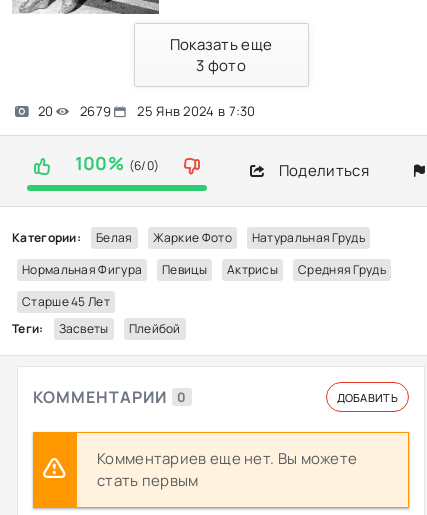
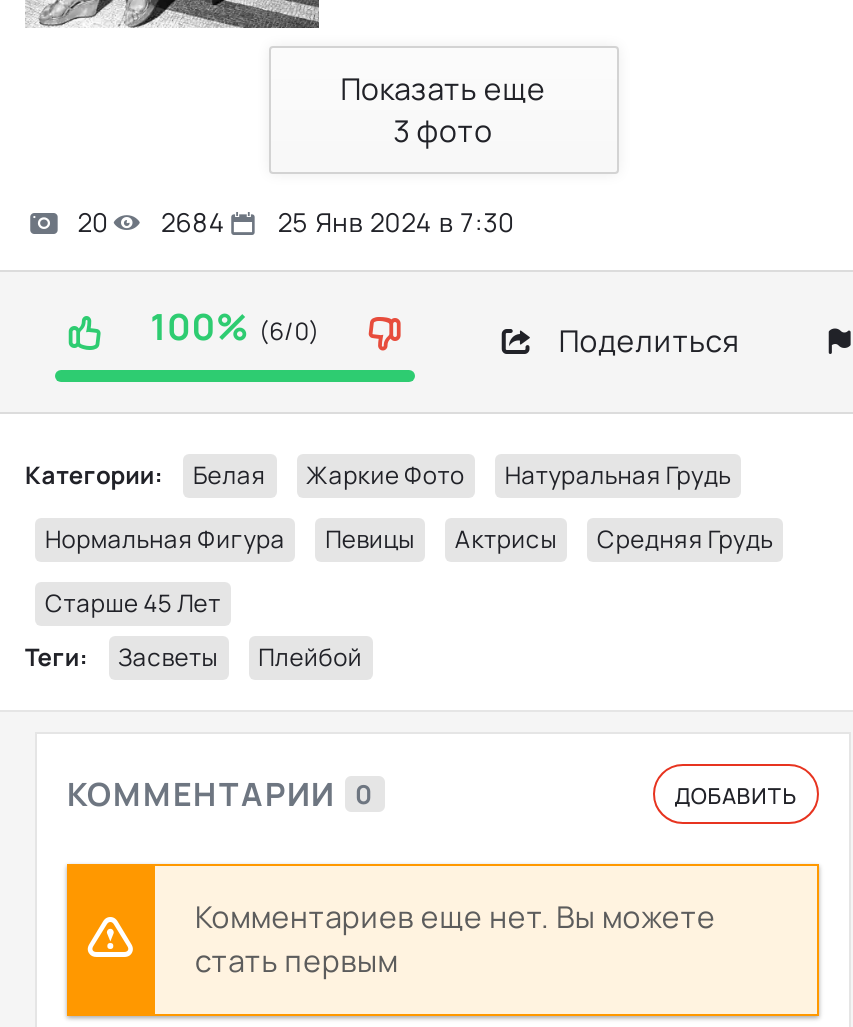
- 20 2679 25 Янв 2024 в 7:30
+ 20 2684 25 Янв 2024 в 7:30
